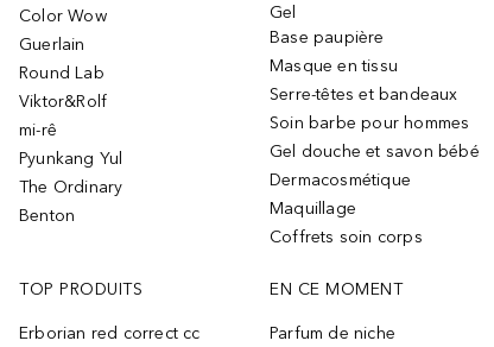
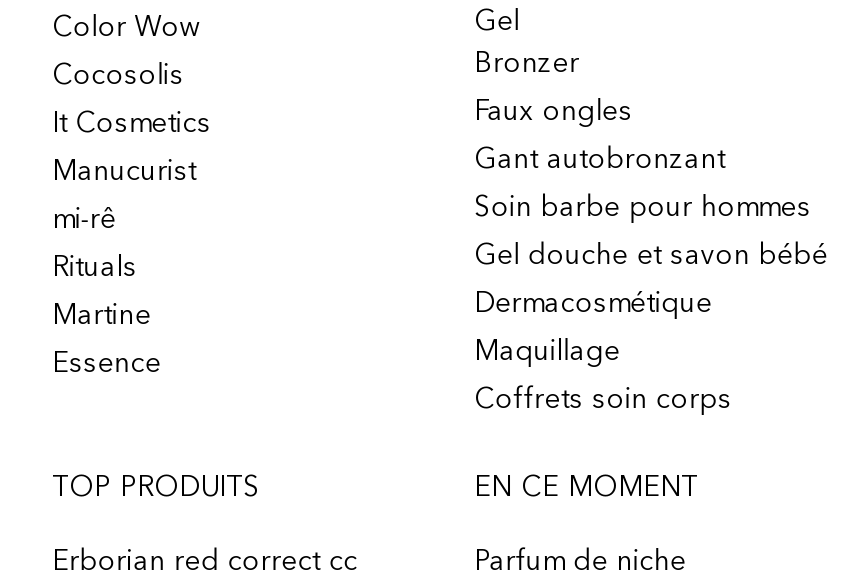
- Base paupière
- Masque en tissu
- Serre-têtes et bandeaux
+ Bronzer
+ Faux ongles
+ Gant autobronzant

- Guerlain
- Round Lab
- Viktor&Rolf
+ Cocosolis
+ It Cosmetics
+ Manucurist

- Pyunkang Yul
- The Ordinary
- Benton
+ Rituals
+ Martine
+ Essence
